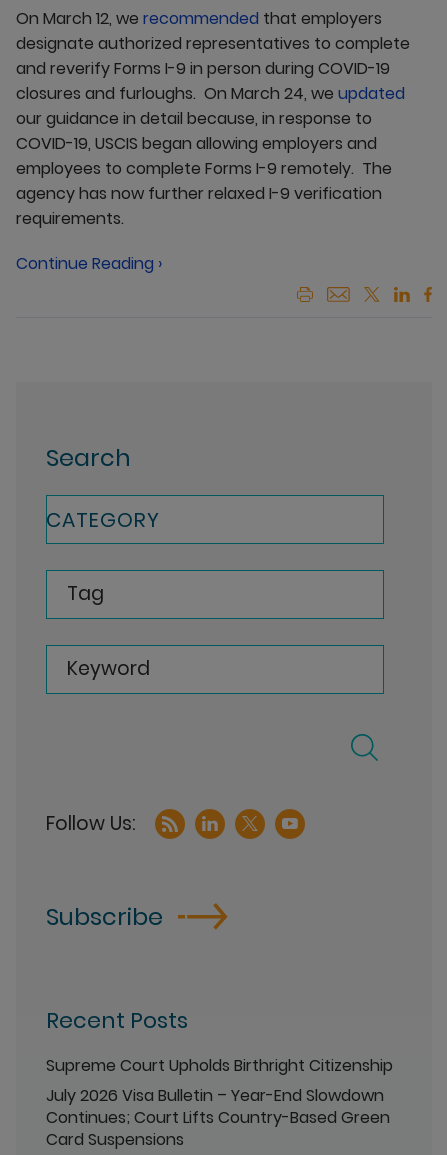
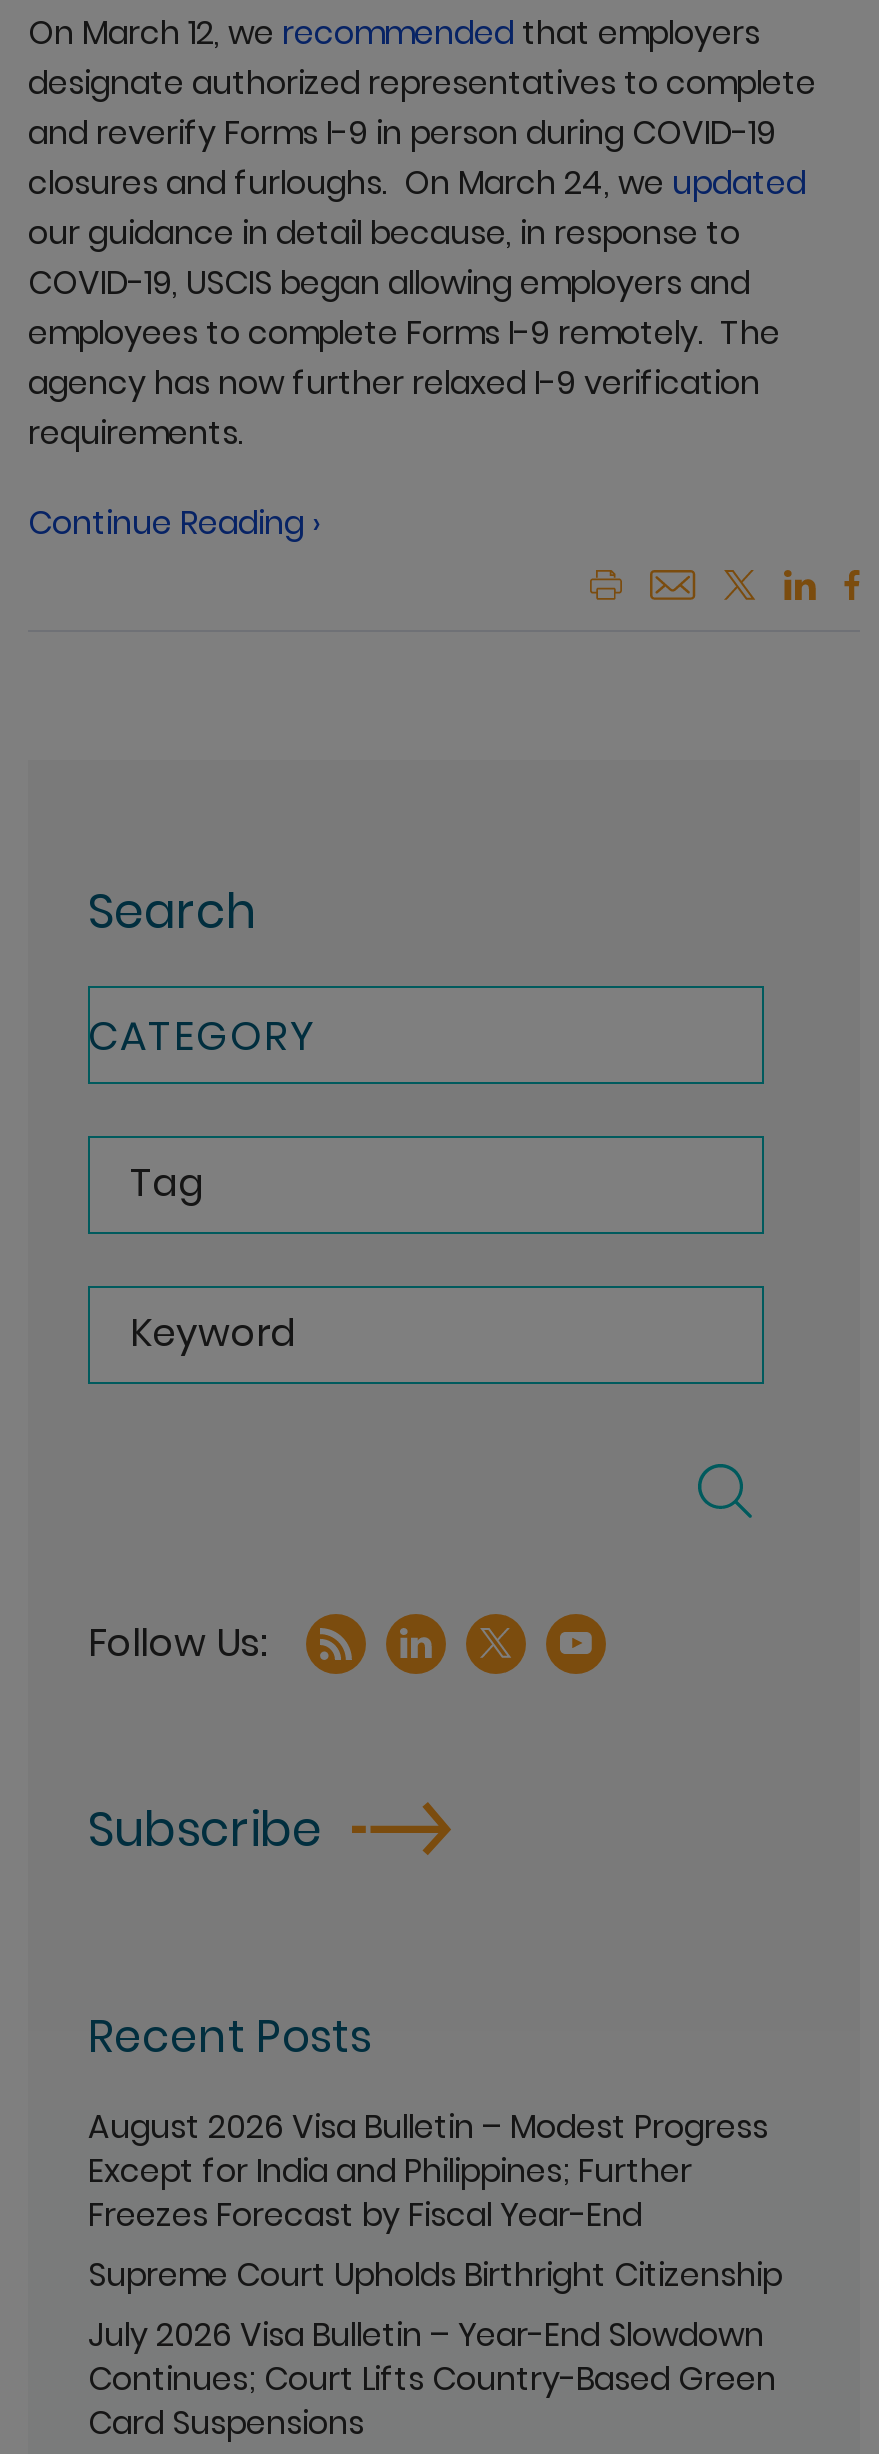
+ August 2026 Visa Bulletin – Modest Progress
+ Except for India and Philippines; Further
+ Freezes Forecast by Fiscal Year-End
